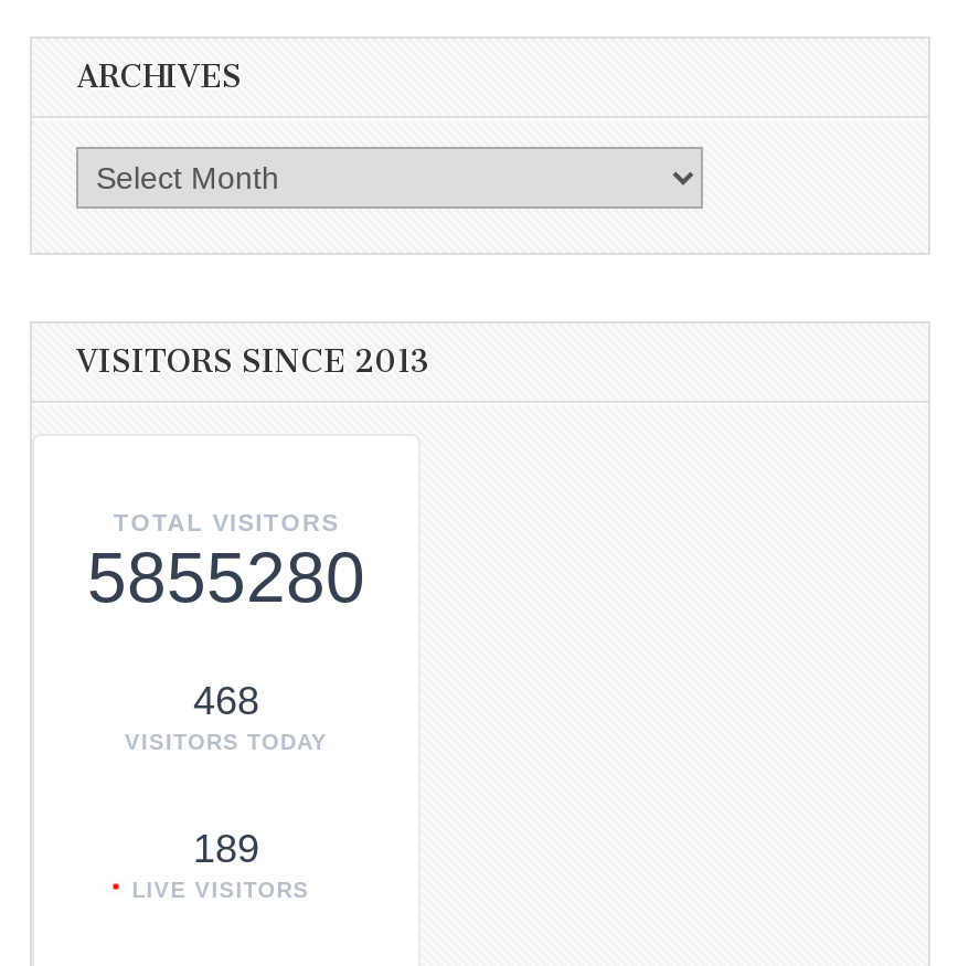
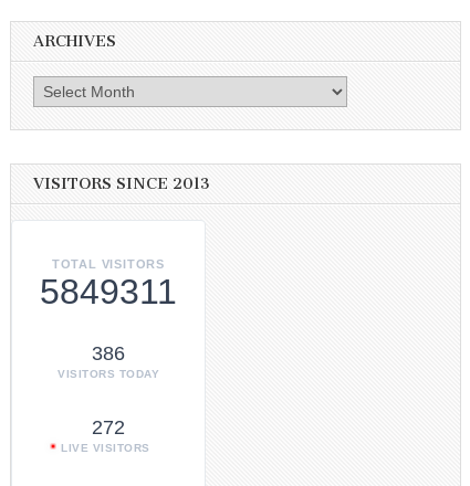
- 5855280
+ 5849311

- 468
+ 386

- 189
+ 272
